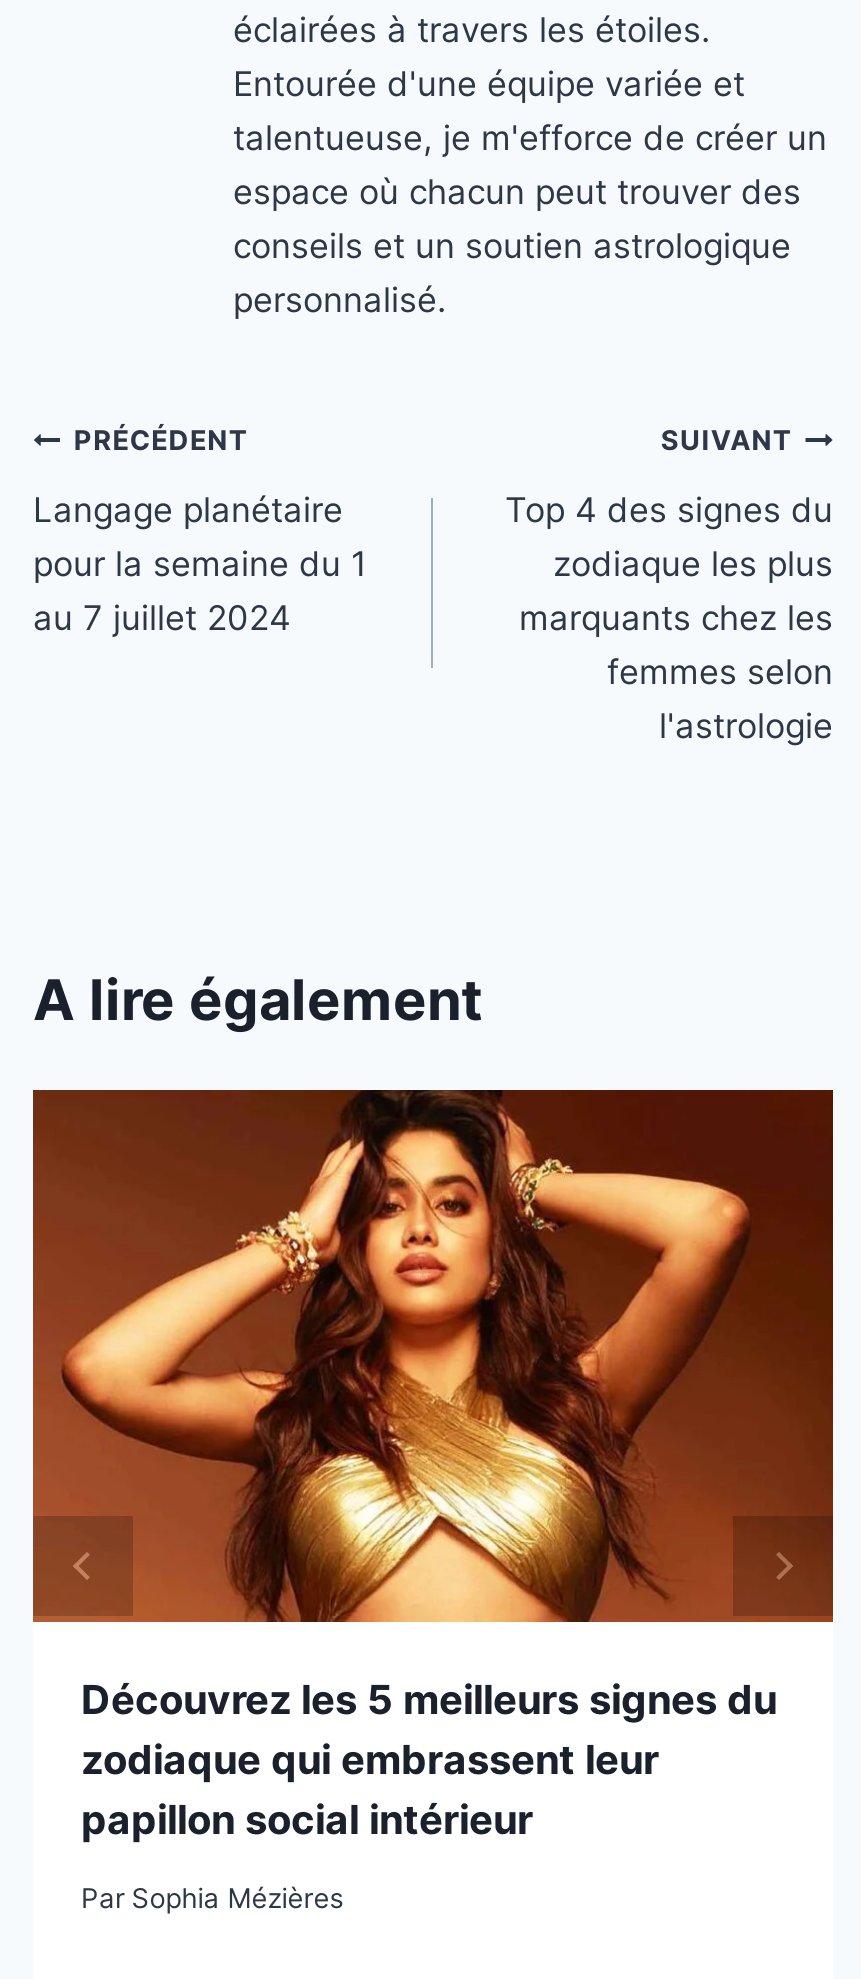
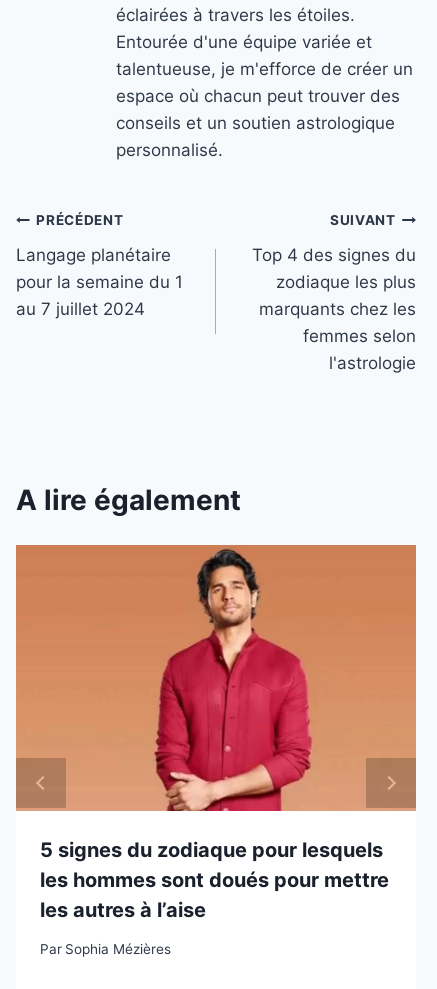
- [image]
- Découvrez les 5 meilleurs signes du
- zodiaque qui embrassent leur
- papillon social intérieur
+ [image]
+ 5 signes du zodiaque pour lesquels
+ les hommes sont doués pour mettre
+ les autres à l’aise
